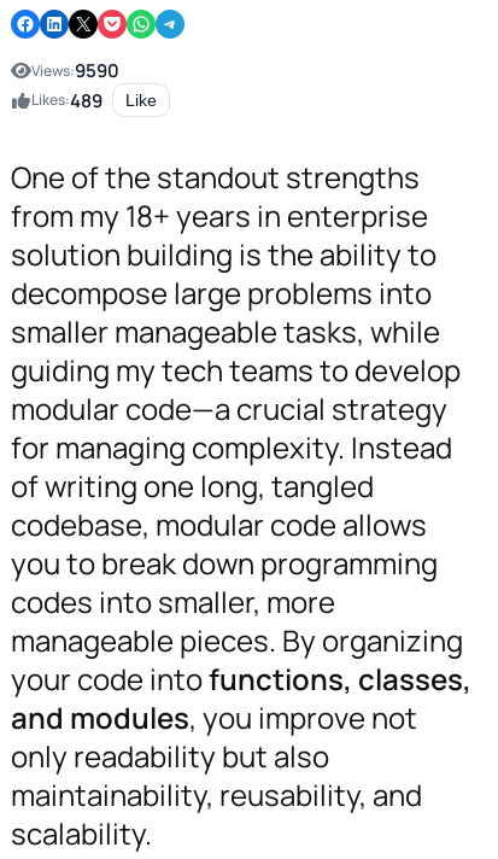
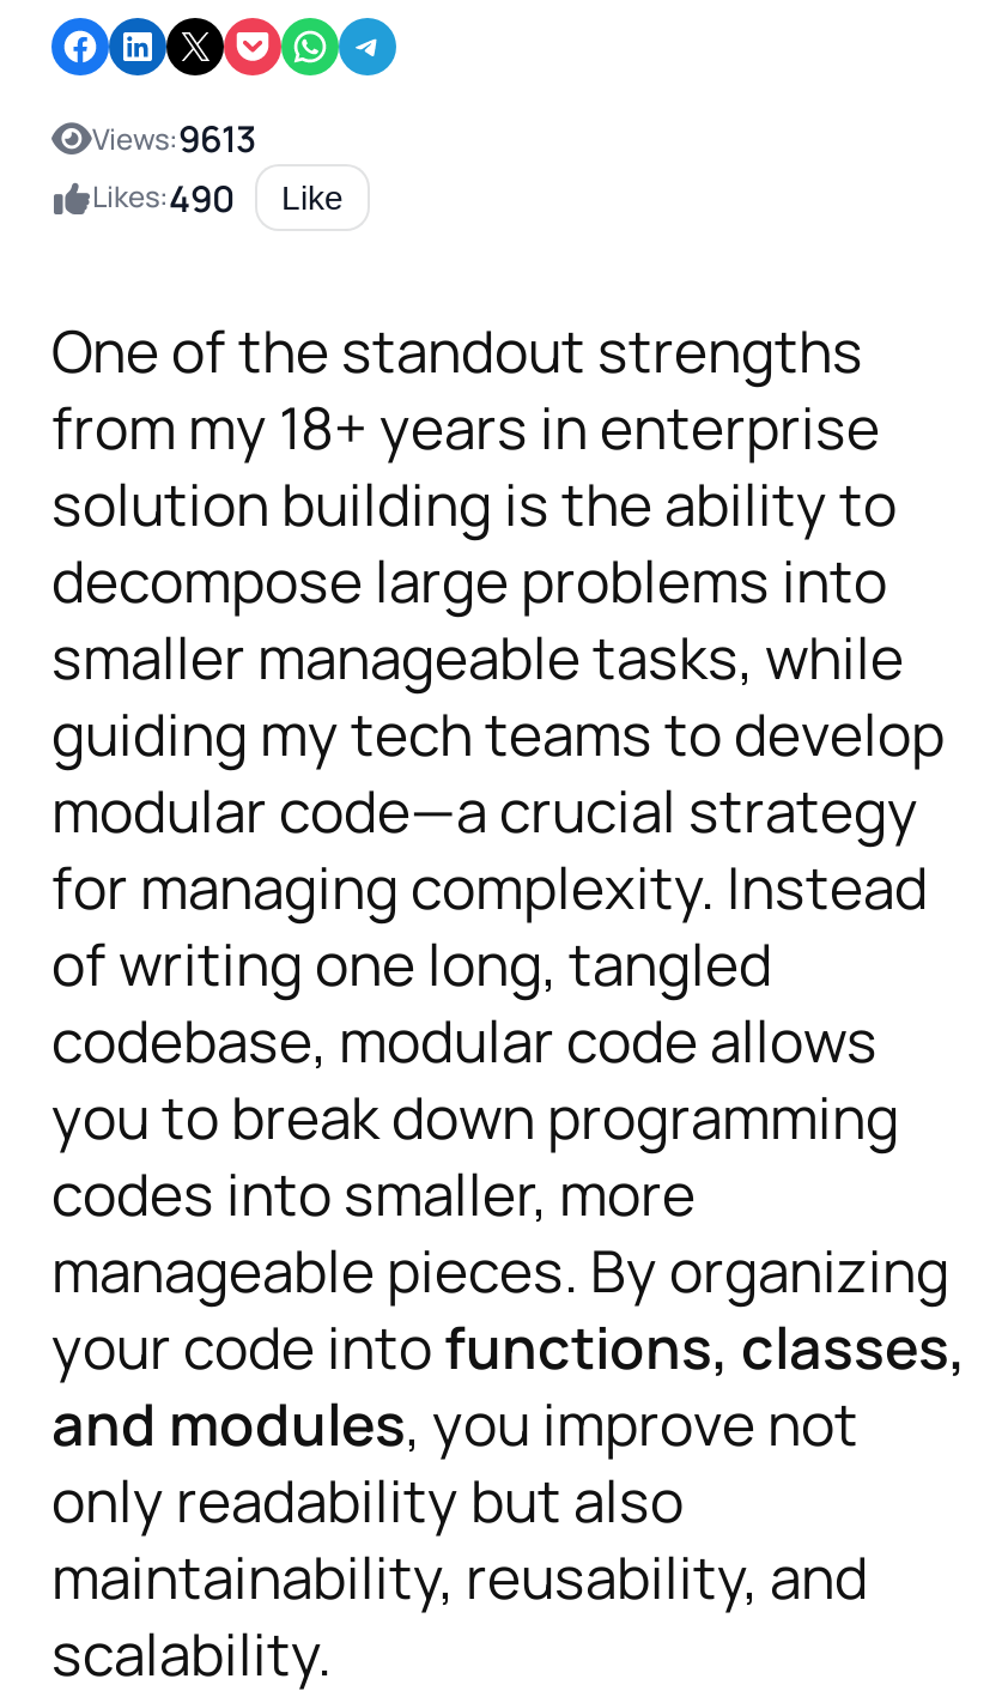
- Views:9590
+ Views:9613

- Likes:489 Like
+ Likes:490 Like
